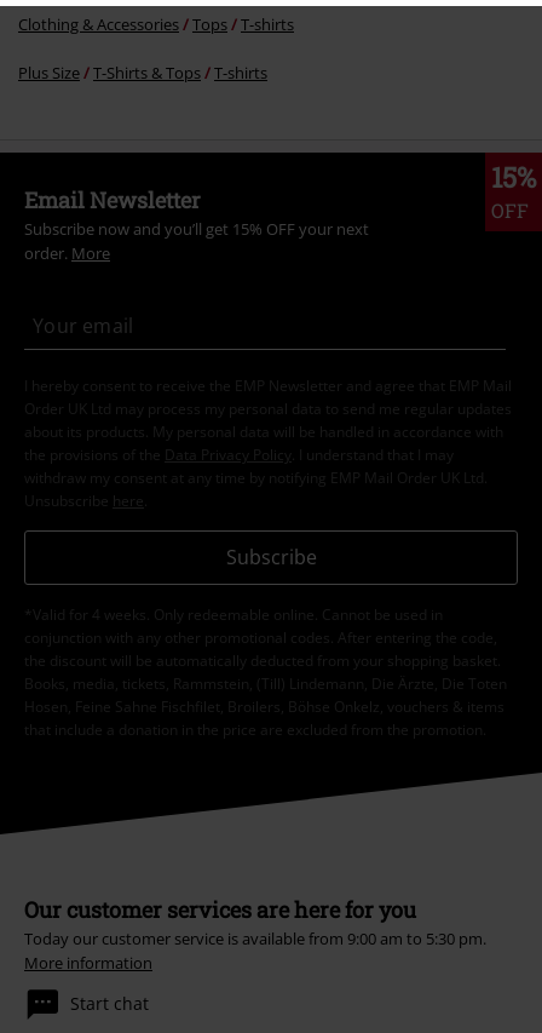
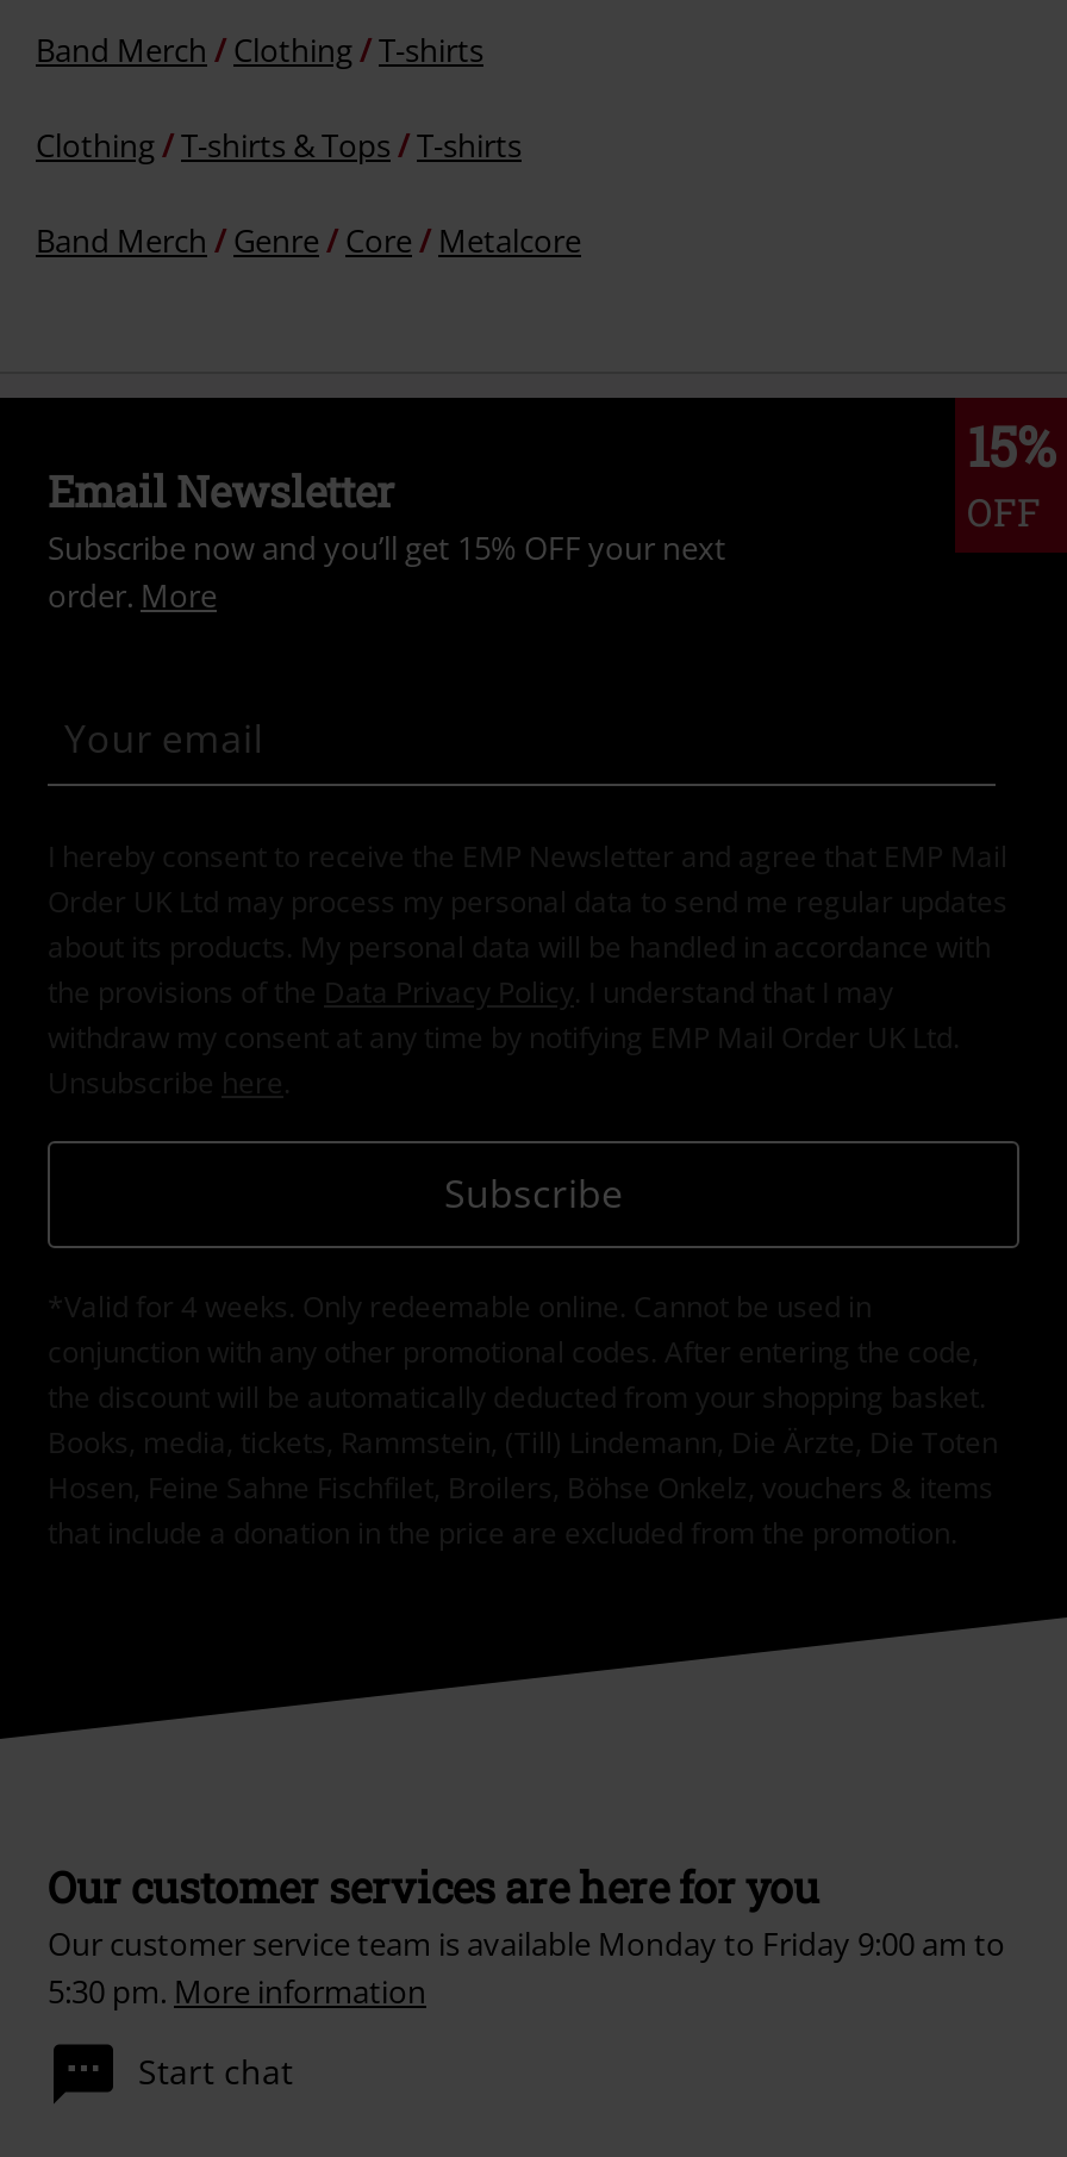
- Clothing & Accessories
- Tops
+ Band Merch
+ Clothing

- Plus Size
- T-Shirts & Tops
+ Clothing
+ T-shirts & Tops

+ Band Merch
+ Genre
+ Core
+ Metalcore

- Today our customer service is available from 9:00 am to 5:30 pm.
- More information
+ Our customer service team is available Monday to Friday 9:00 am to
+ 5:30 pm. More information
